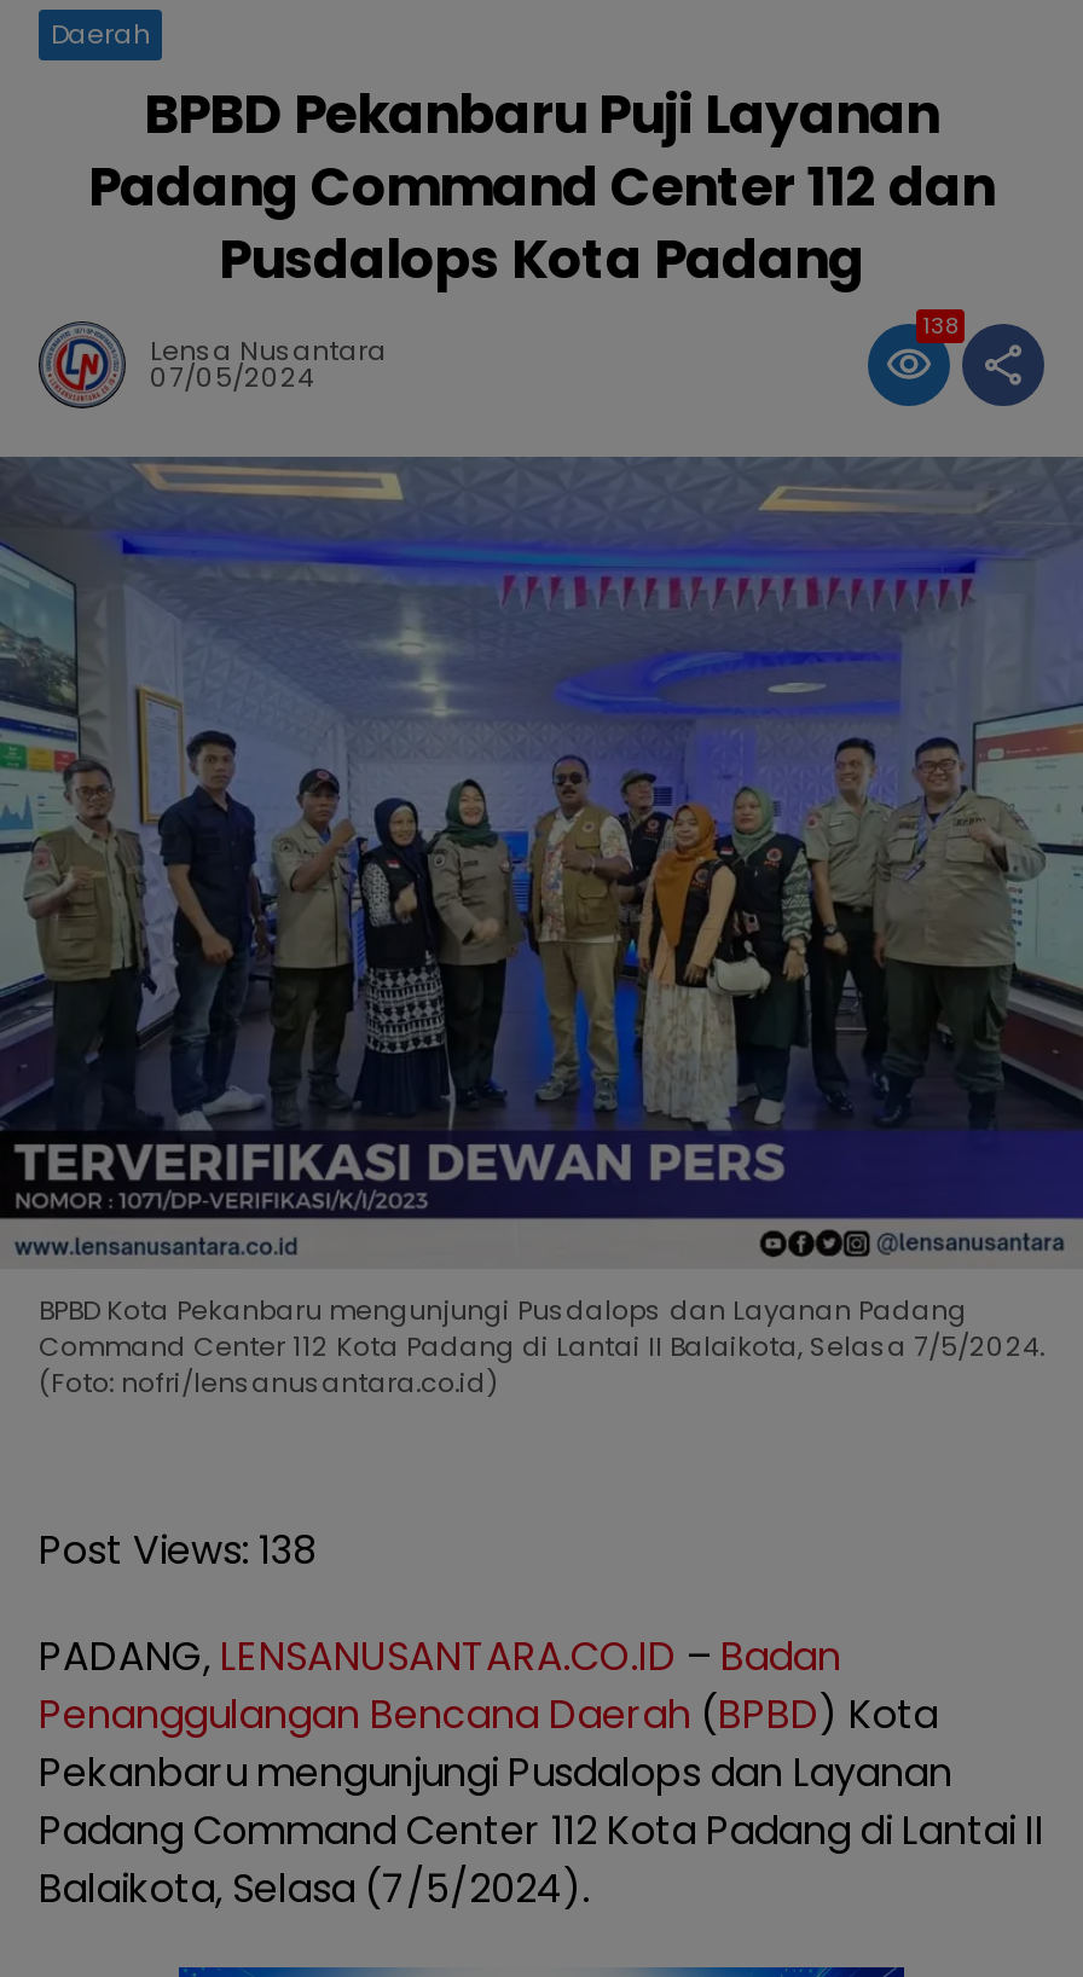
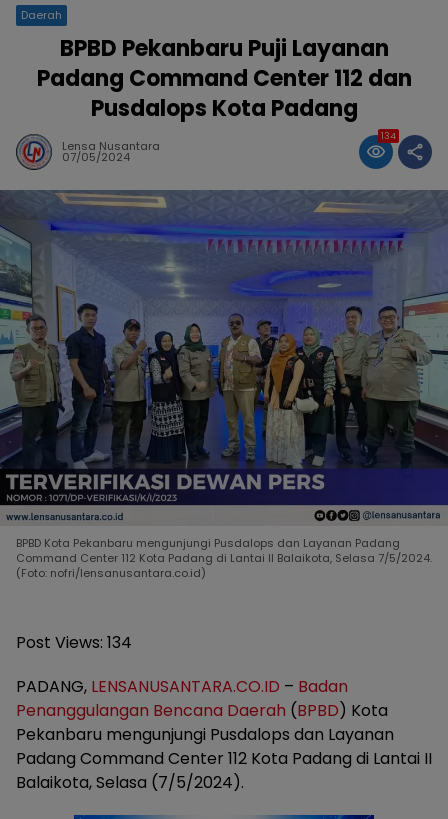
- 138
+ 134

- Post Views: 138
+ Post Views: 134
